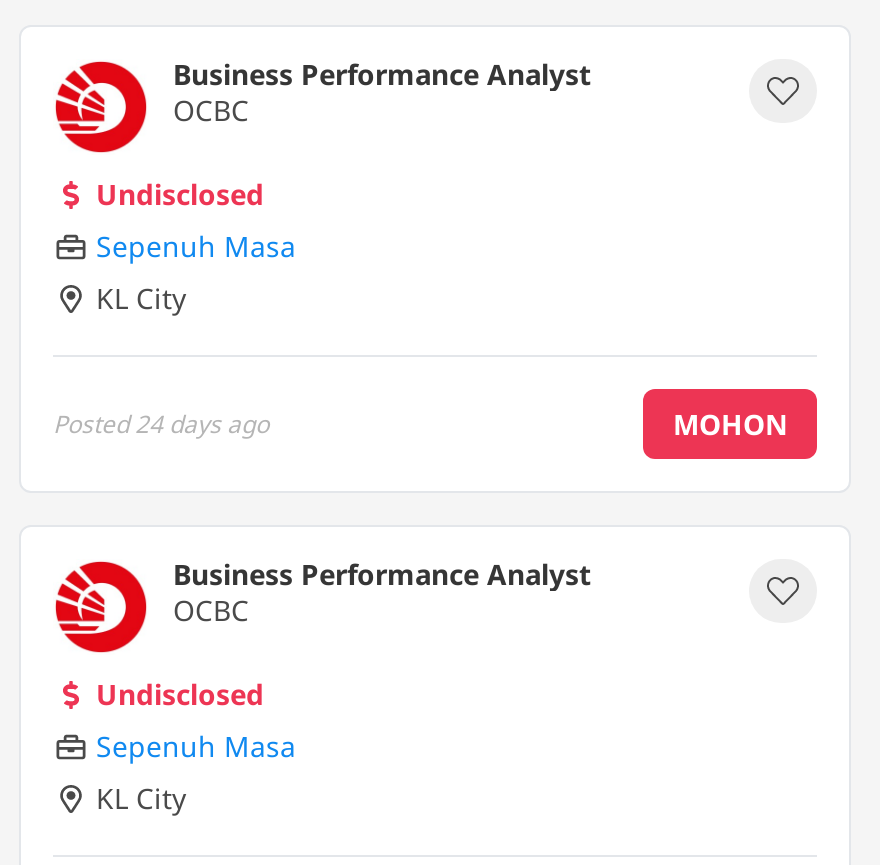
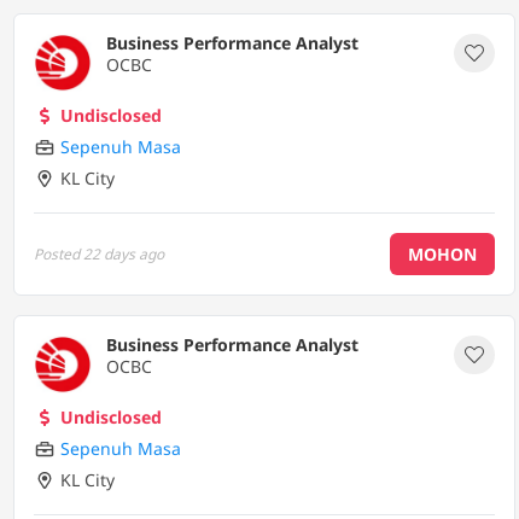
- Posted24 days ago
+ Posted22 days ago
